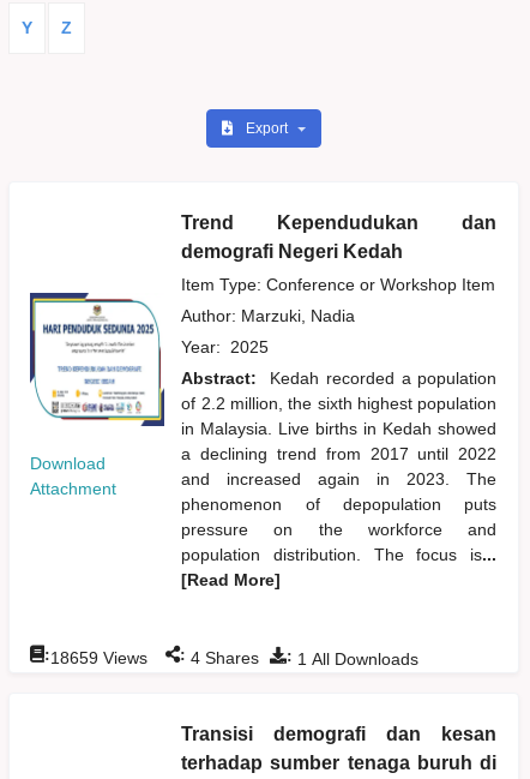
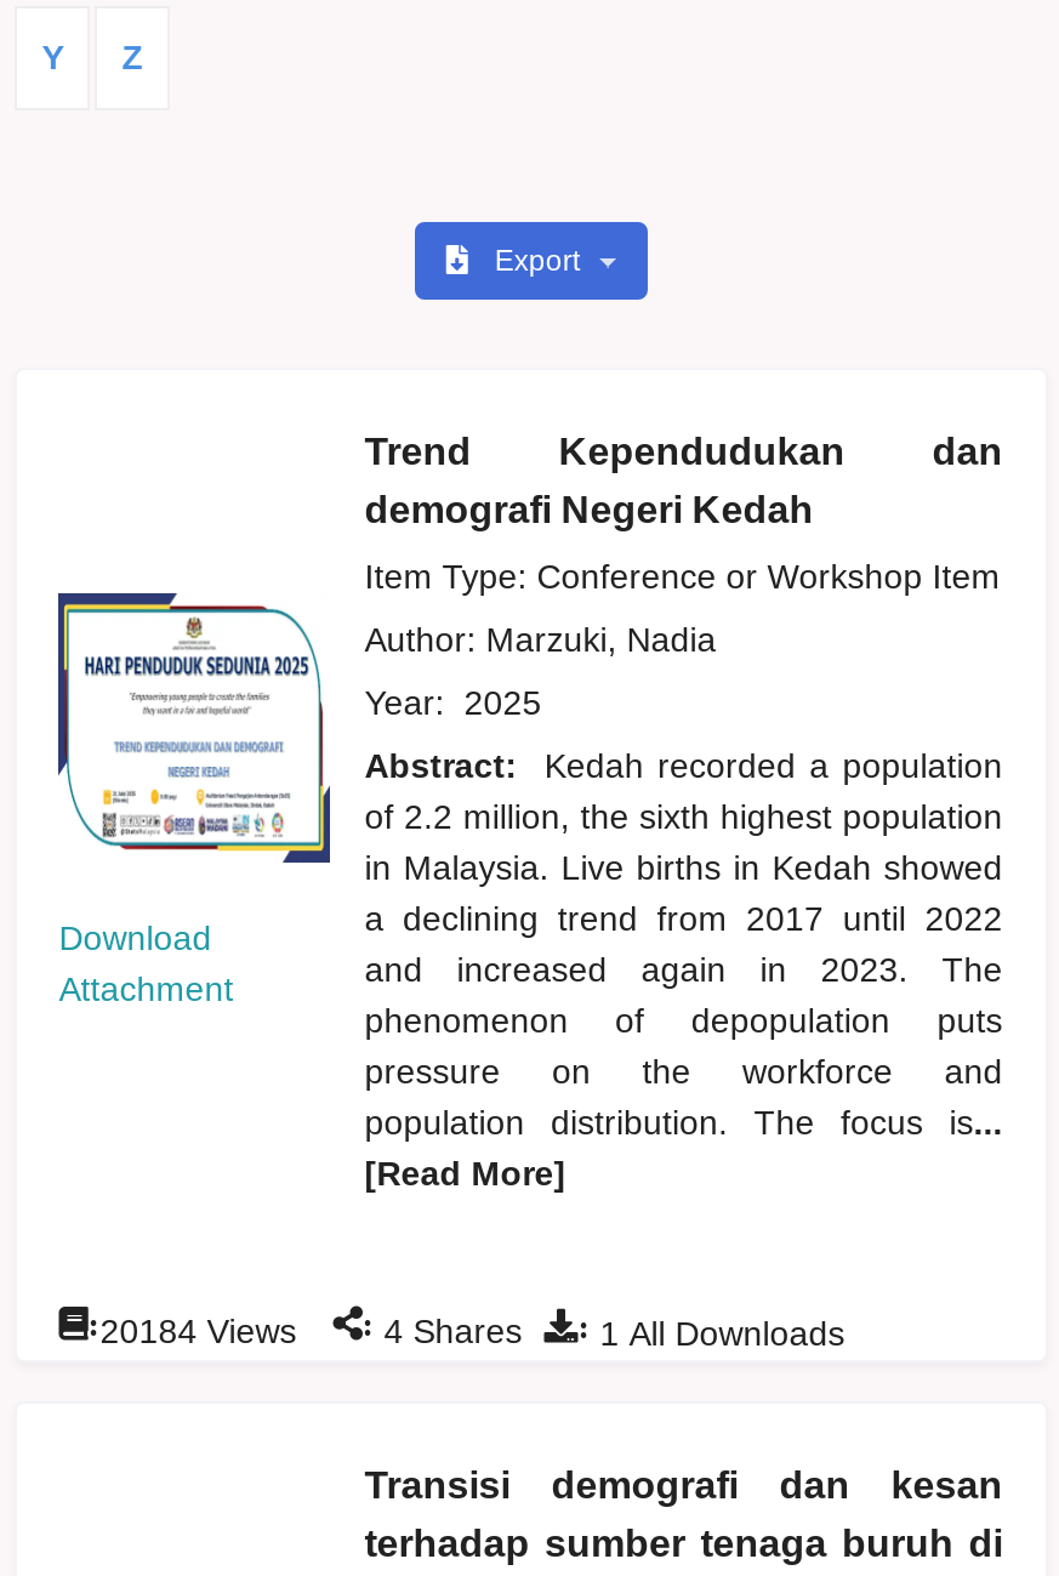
- :18659 Views : 4 Shares : 1 All Downloads
+ :20184 Views : 4 Shares : 1 All Downloads
